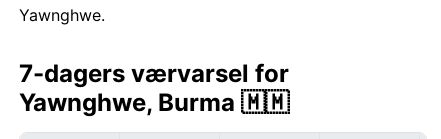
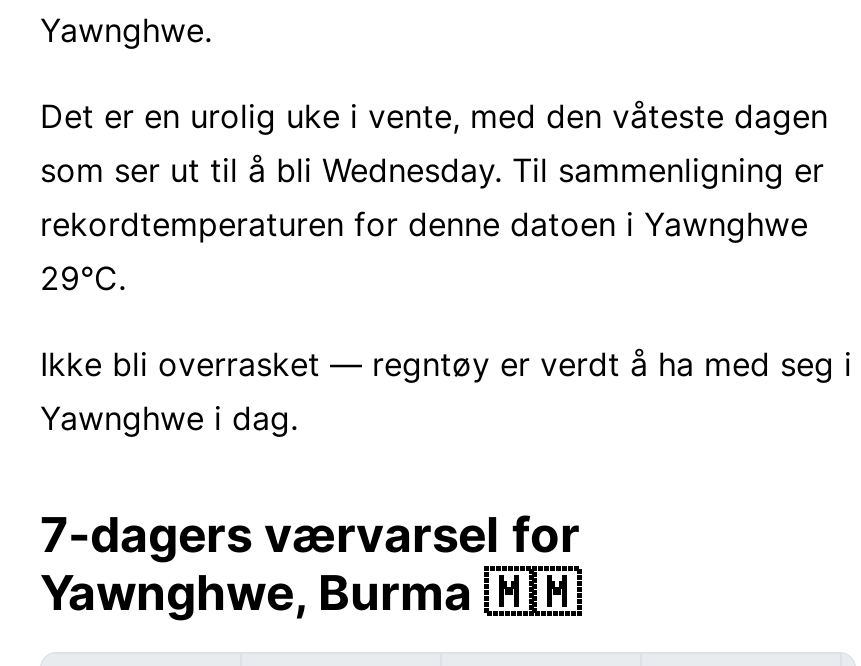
+ Det er en urolig uke i vente, med den våteste dagen
+ som ser ut til å bli Wednesday. Til sammenligning er
+ rekordtemperaturen for denne datoen i Yawnghwe
+ 29°C.
+ Ikke bli overrasket — regntøy er verdt å ha med seg i
+ Yawnghwe i dag.
